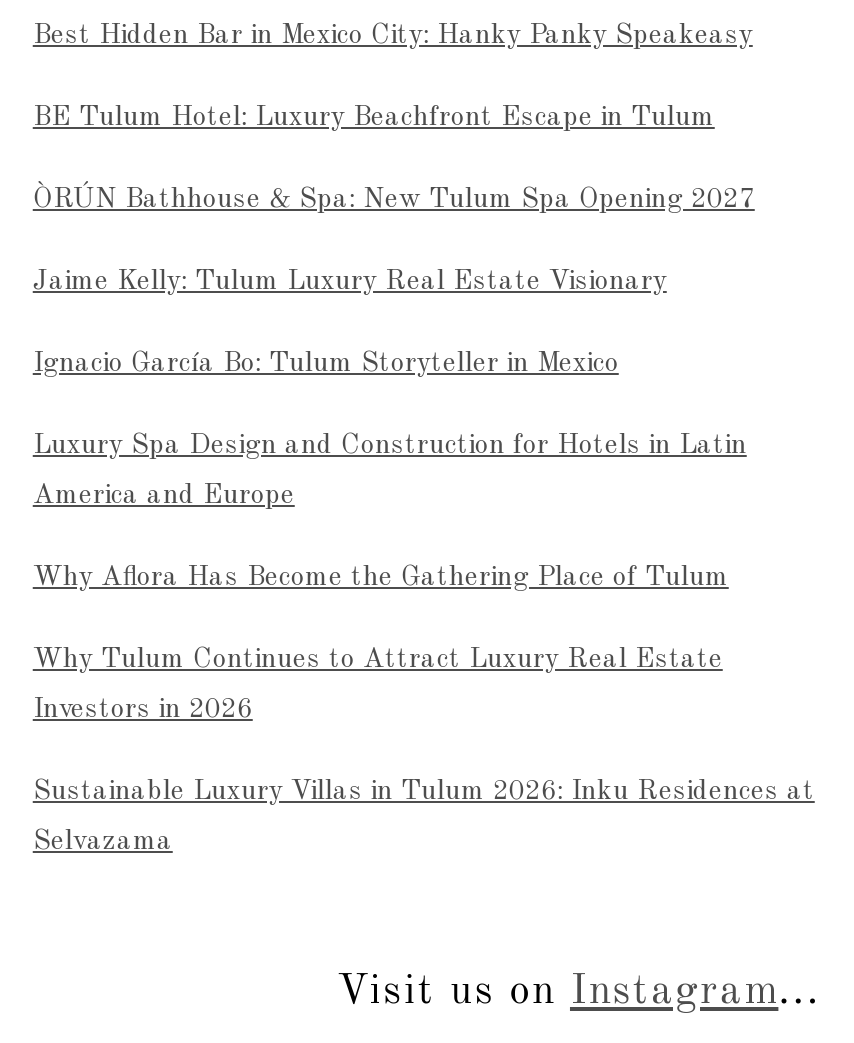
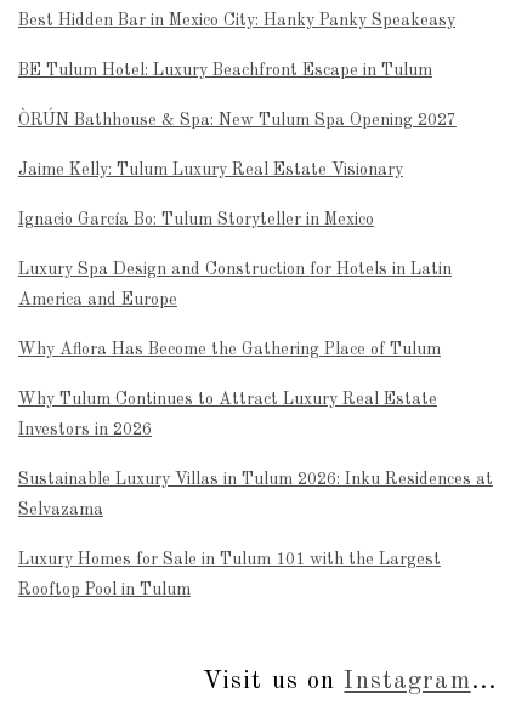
+ Luxury Homes for Sale in Tulum 101 with the Largest
+ Rooftop Pool in Tulum
